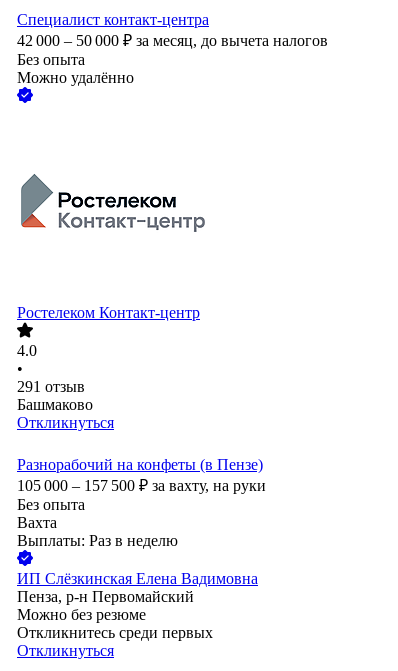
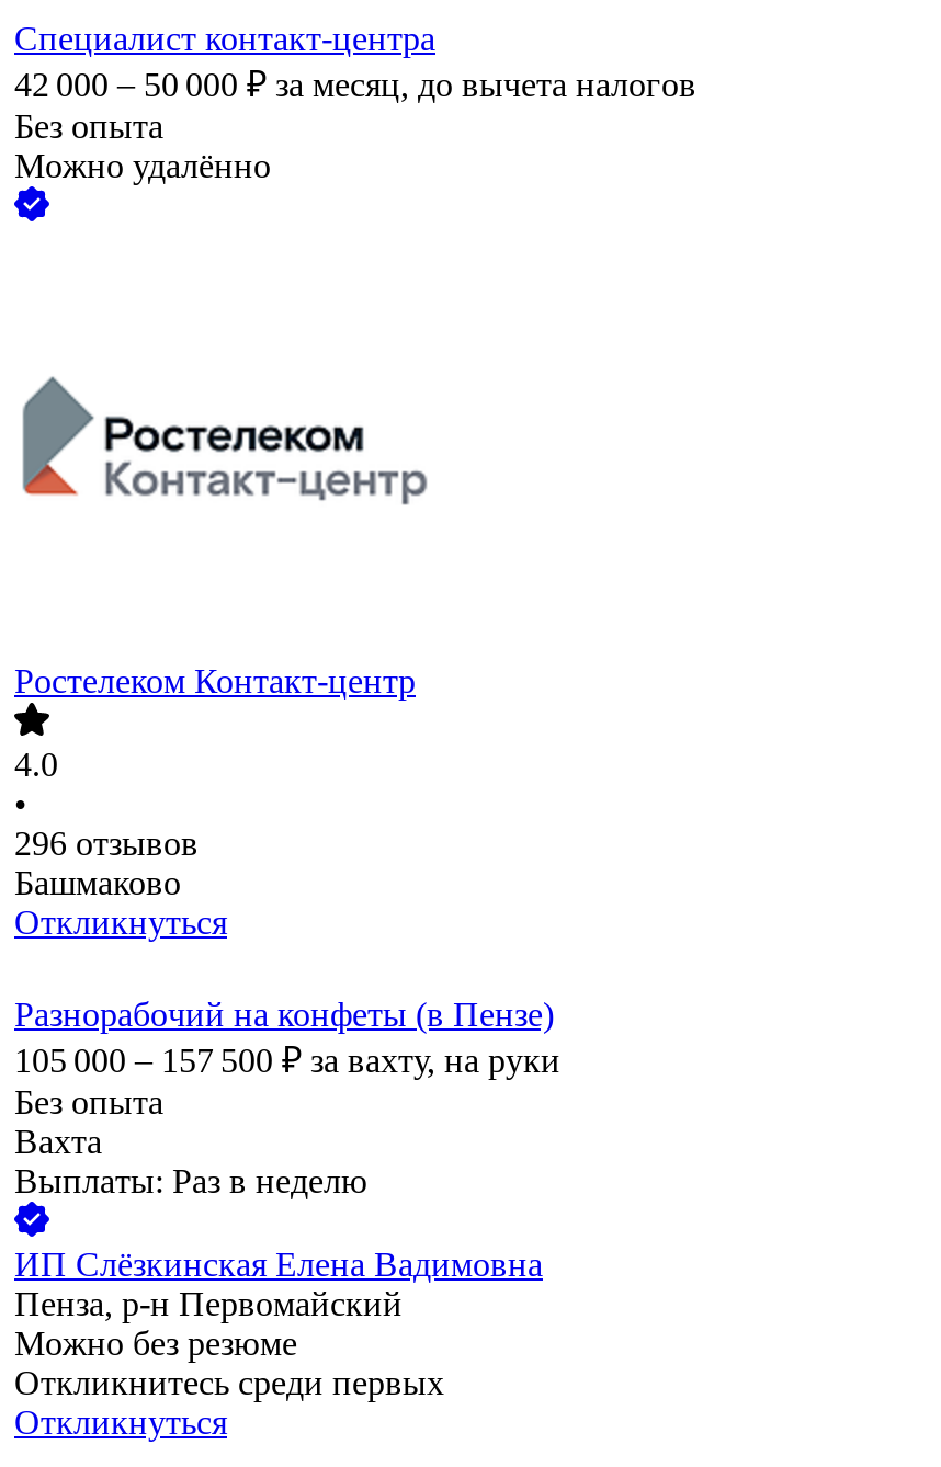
- 291 отзыв
+ 296 отзывов
